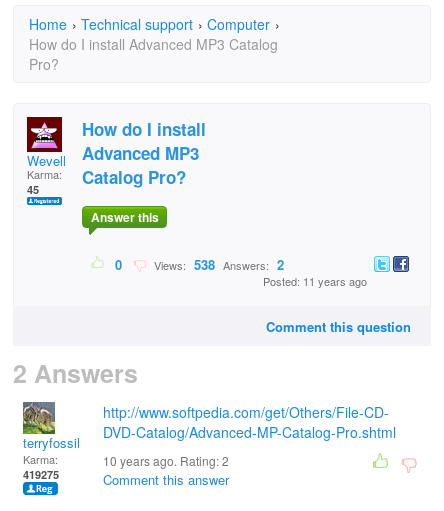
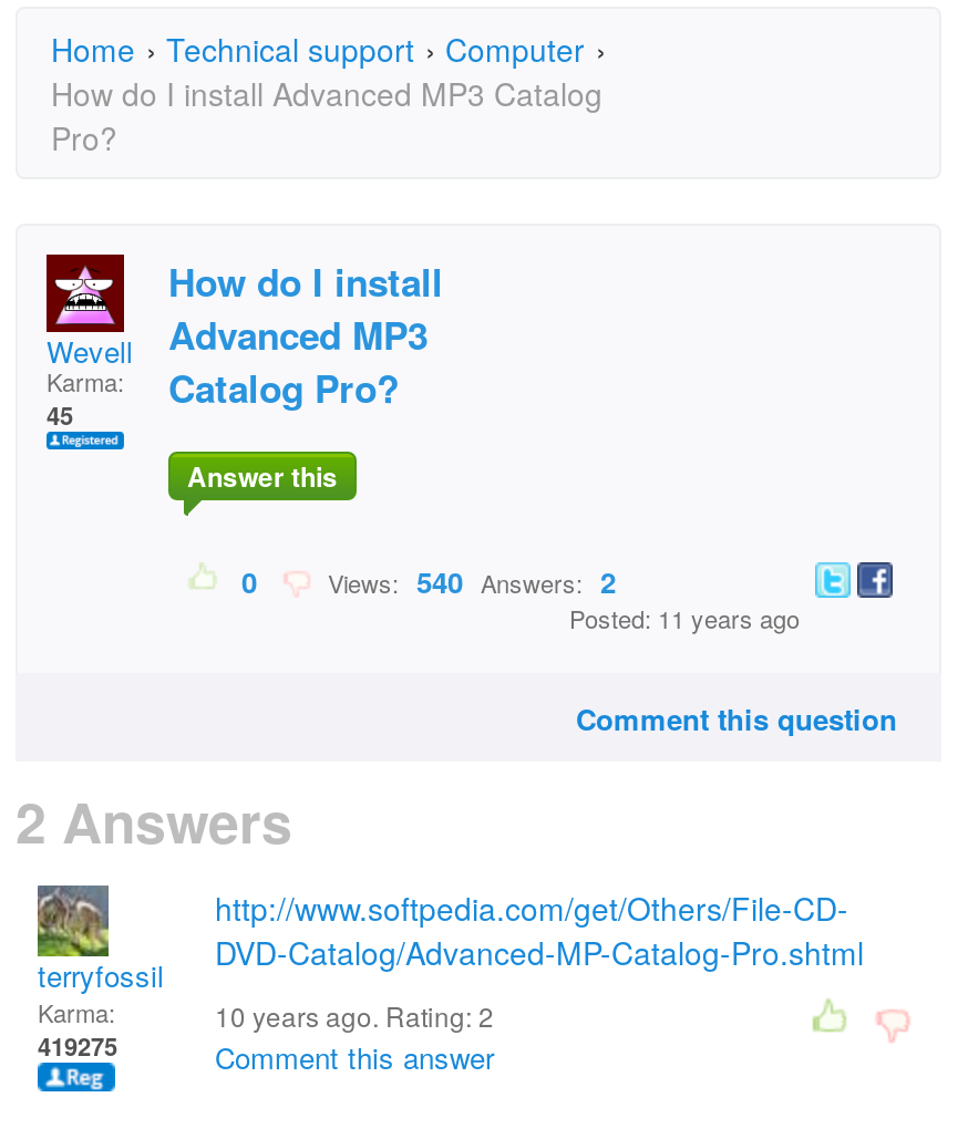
- Views: 538 Answers: 2
+ Views: 540 Answers: 2
